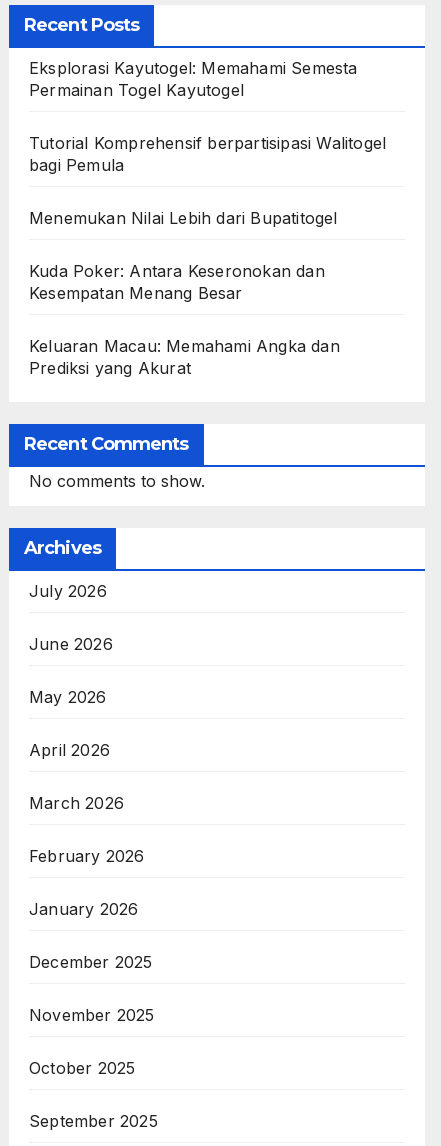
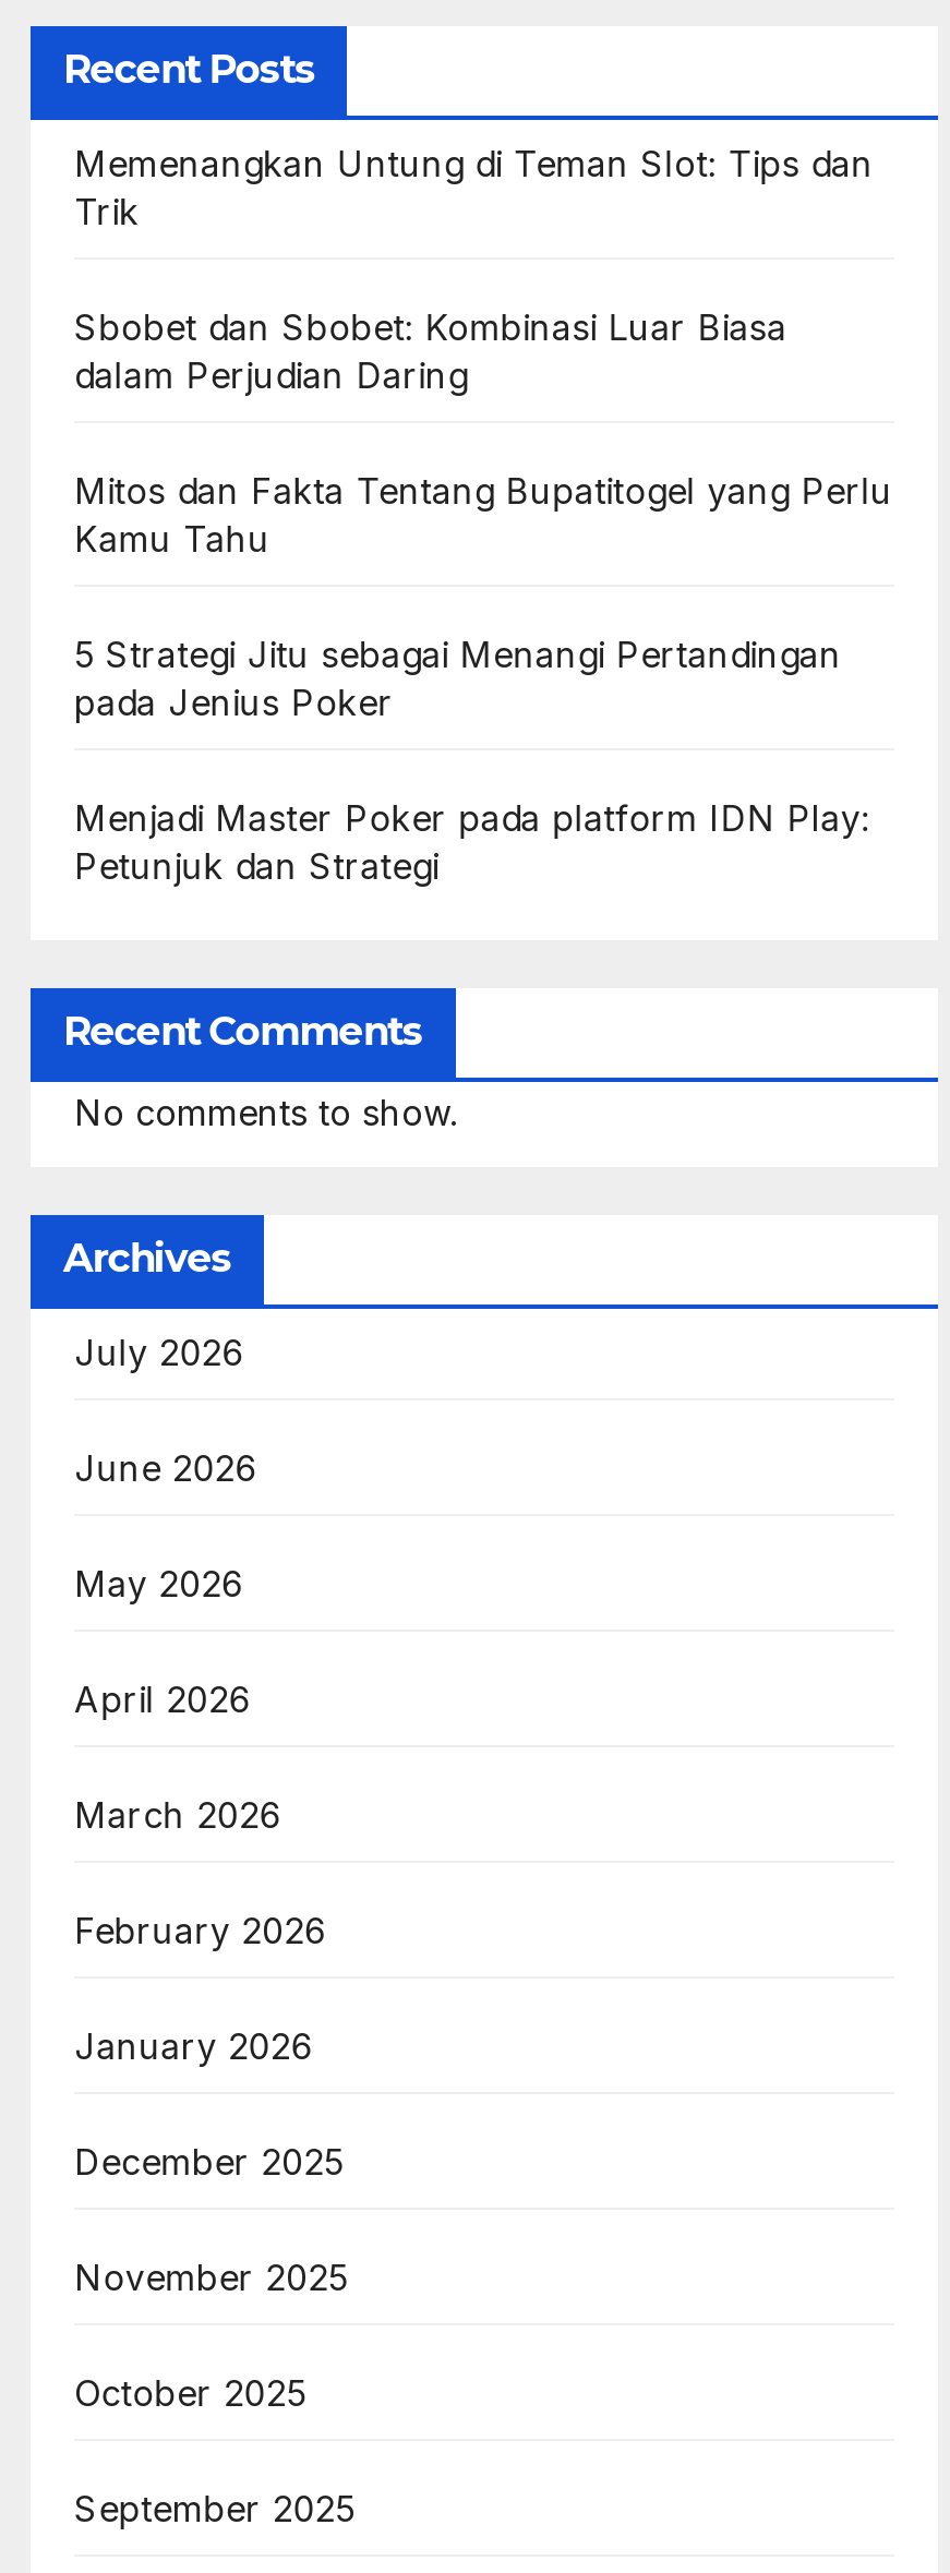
- Eksplorasi Kayutogel: Memahami Semesta
- Permainan Togel Kayutogel
+ Memenangkan Untung di Teman Slot: Tips dan
+ Trik

- Tutorial Komprehensif berpartisipasi Walitogel
- bagi Pemula
+ Sbobet dan Sbobet: Kombinasi Luar Biasa
+ dalam Perjudian Daring

- Menemukan Nilai Lebih dari Bupatitogel
+ Mitos dan Fakta Tentang Bupatitogel yang Perlu
+ Kamu Tahu

- Kuda Poker: Antara Keseronokan dan
- Kesempatan Menang Besar
+ 5 Strategi Jitu sebagai Menangi Pertandingan
+ pada Jenius Poker

- Keluaran Macau: Memahami Angka dan
- Prediksi yang Akurat
+ Menjadi Master Poker pada platform IDN Play:
+ Petunjuk dan Strategi
